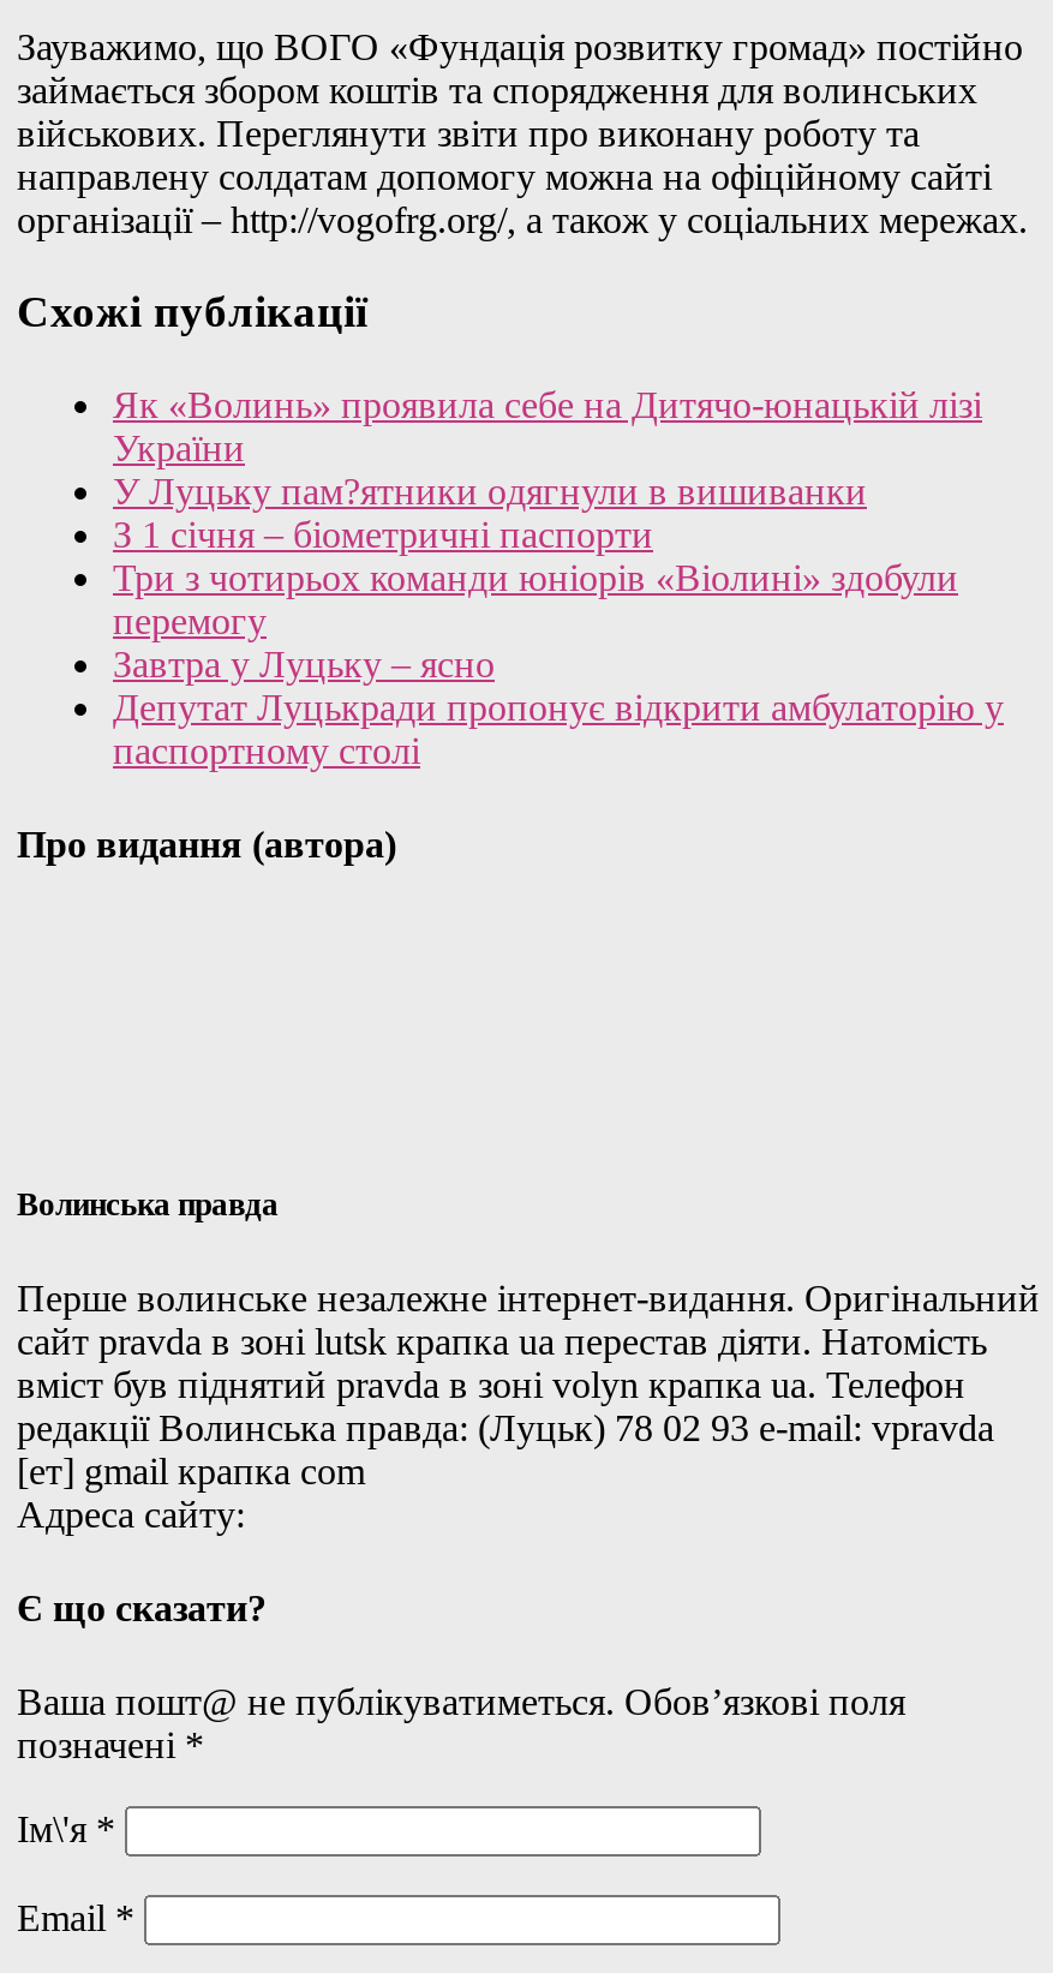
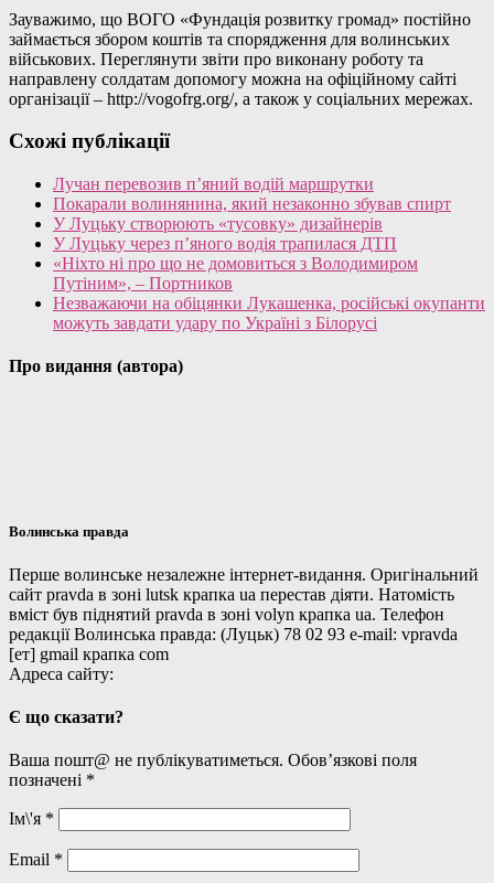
- Як «Волинь» проявила себе на Дитячо-юнацькій лізі
- України
- У Луцьку пам?ятники одягнули в вишиванки
- З 1 січня – біометричні паспорти
- Три з чотирьох команди юніорів «Віолині» здобули
- перемогу
- Завтра у Луцьку – ясно
- Депутат Луцькради пропонує відкрити амбулаторію у
- паспортному столі
+ Лучан перевозив п’яний водій маршрутки
+ Покарали волинянина, який незаконно збував спирт
+ У Луцьку створюють «тусовку» дизайнерів
+ У Луцьку через п’яного водія трапилася ДТП
+ «Ніхто ні про що не домовиться з Володимиром
+ Путіним», – Портников
+ Незважаючи на обіцянки Лукашенка, російські окупанти
+ можуть завдати удару по Україні з Білорусі
